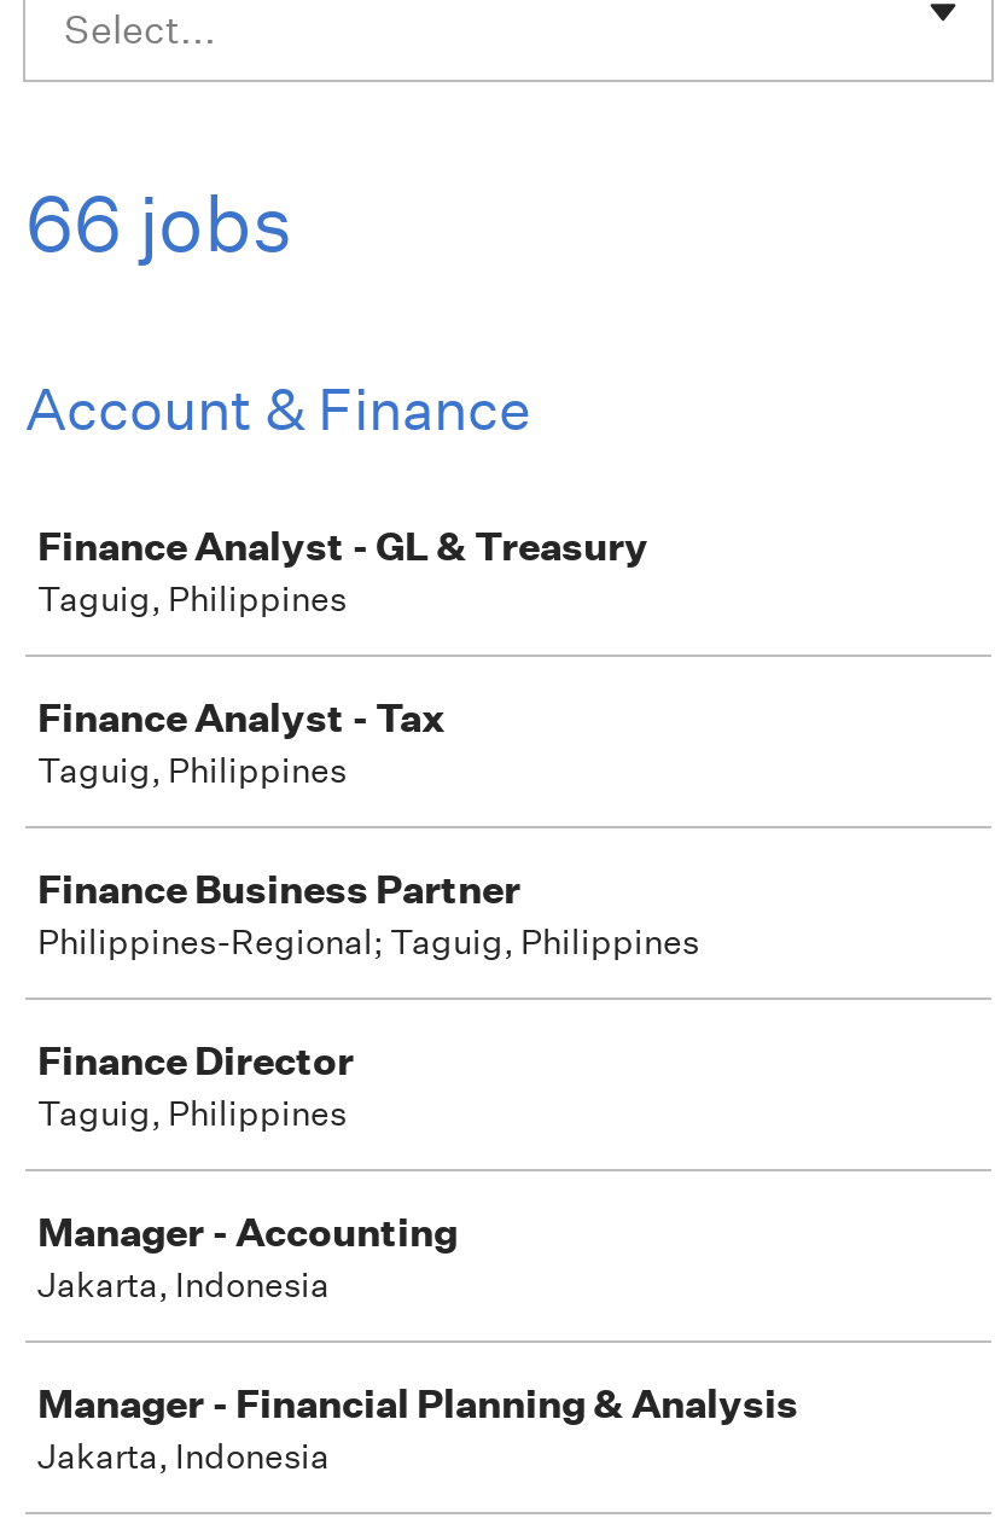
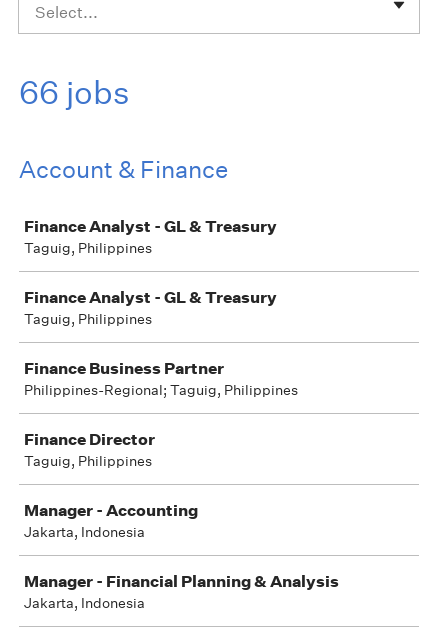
- Finance Analyst - Tax
+ Finance Analyst - GL & Treasury
